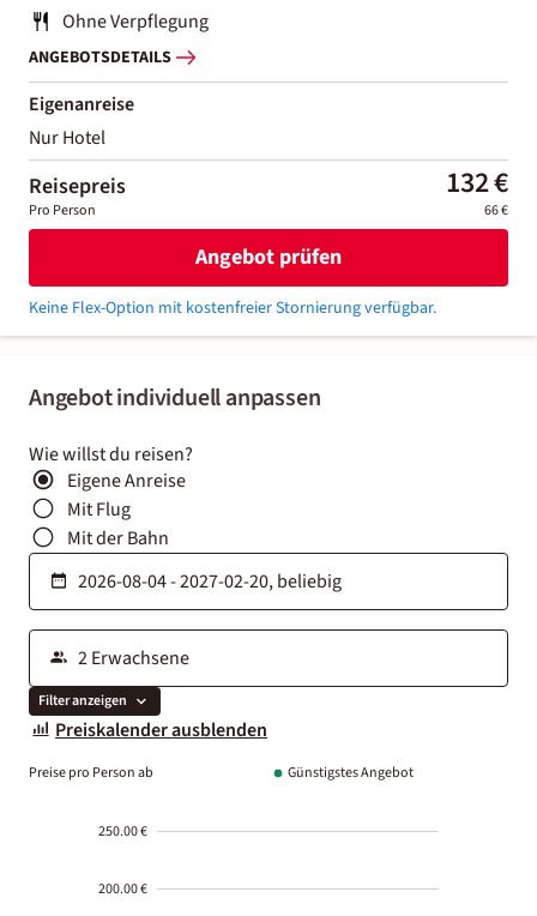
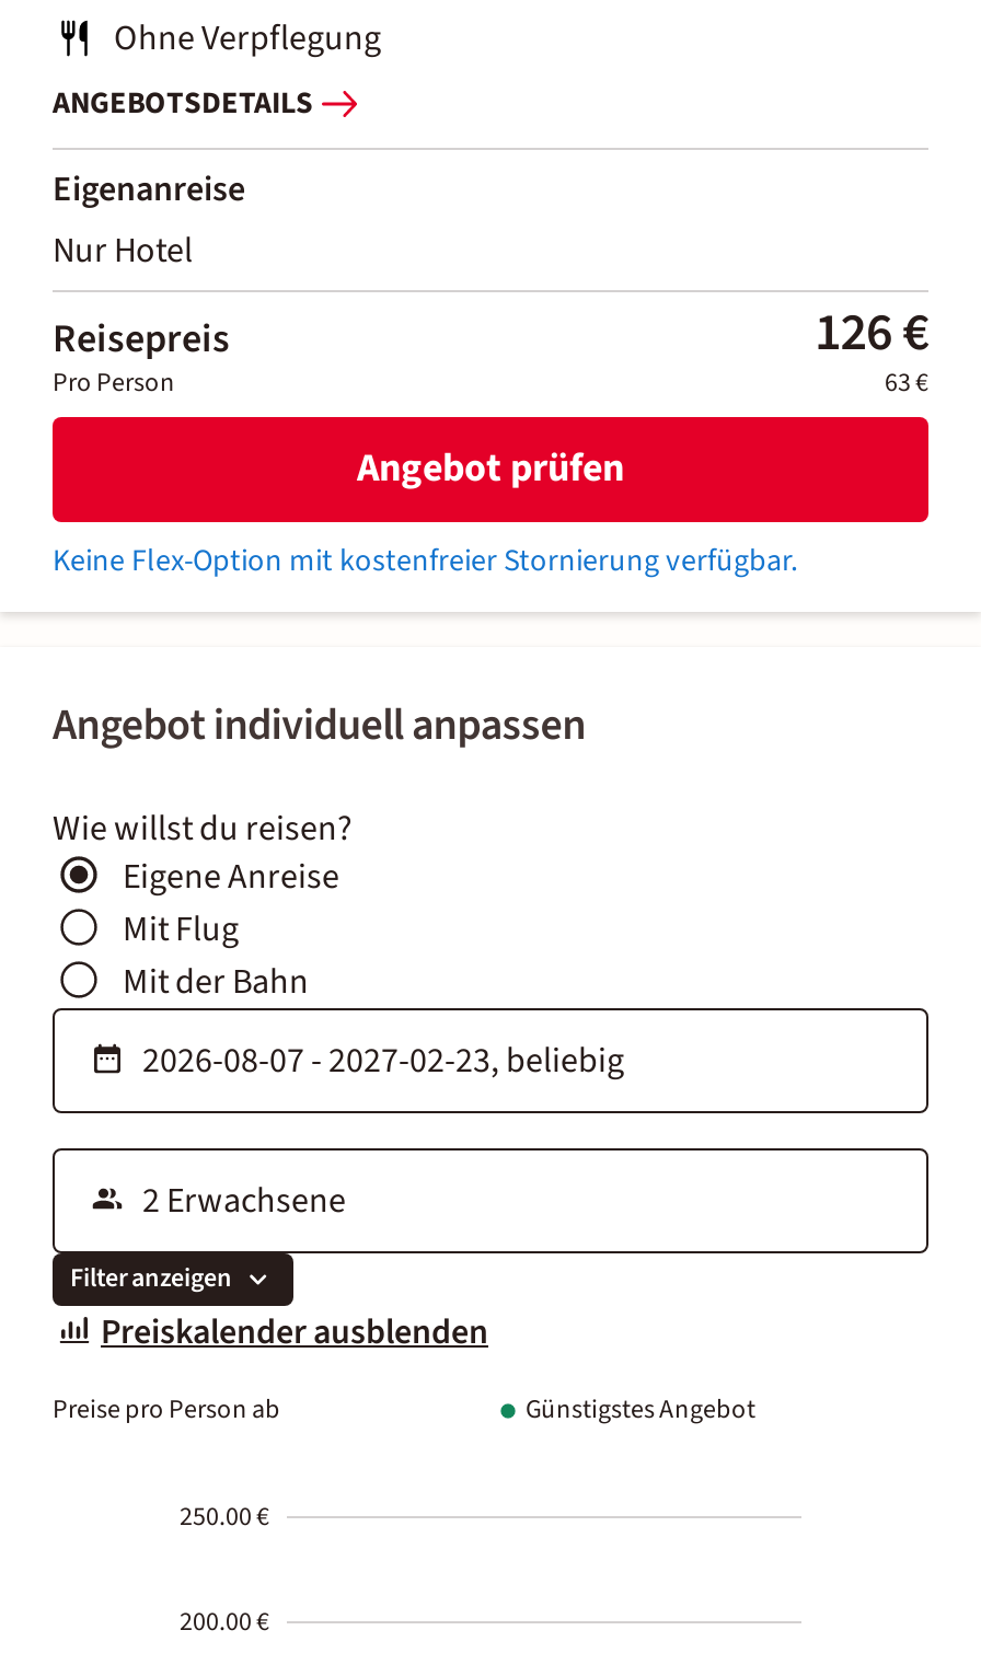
- 132 €
+ 126 €

- 66 €
+ 63 €
